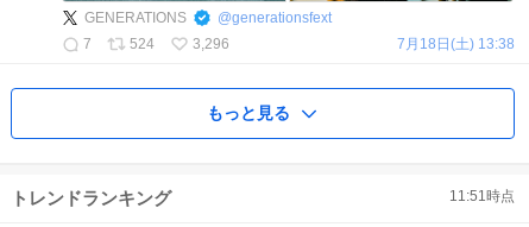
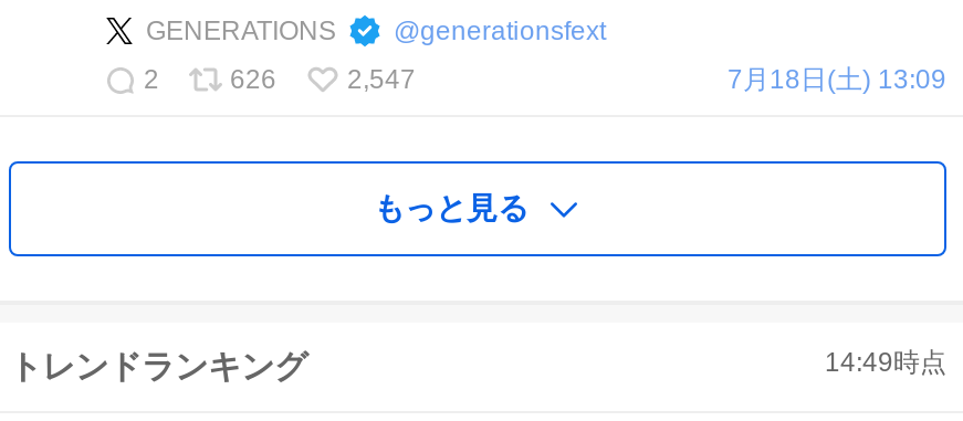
- 7
+ 2

- 524
+ 626

- 3,296
+ 2,547

- 7月18日(土) 13:38
+ 7月18日(土) 13:09

- 11:51時点
+ 14:49時点
